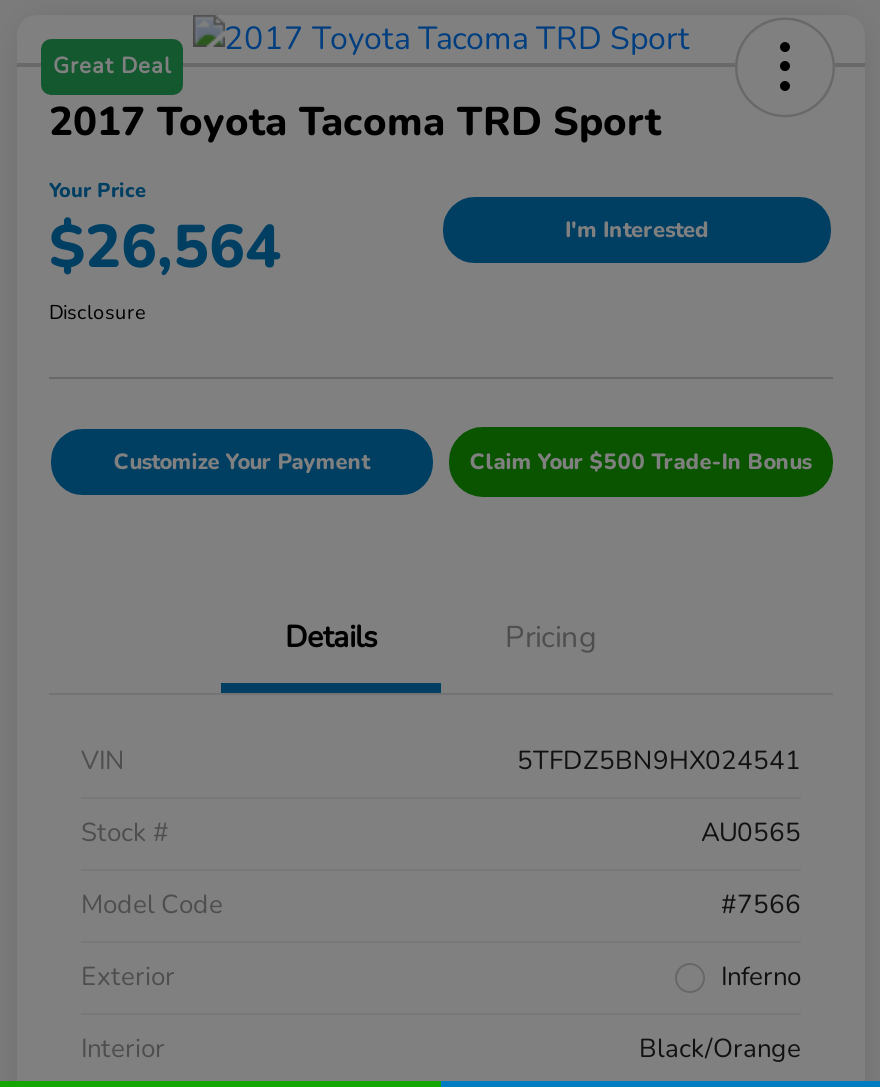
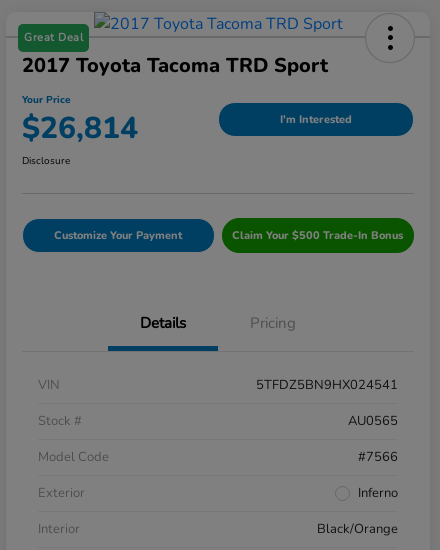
- $26,564
+ $26,814
